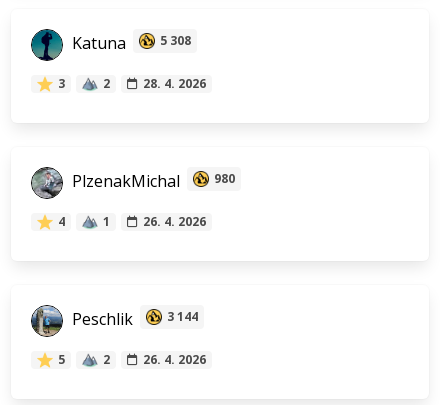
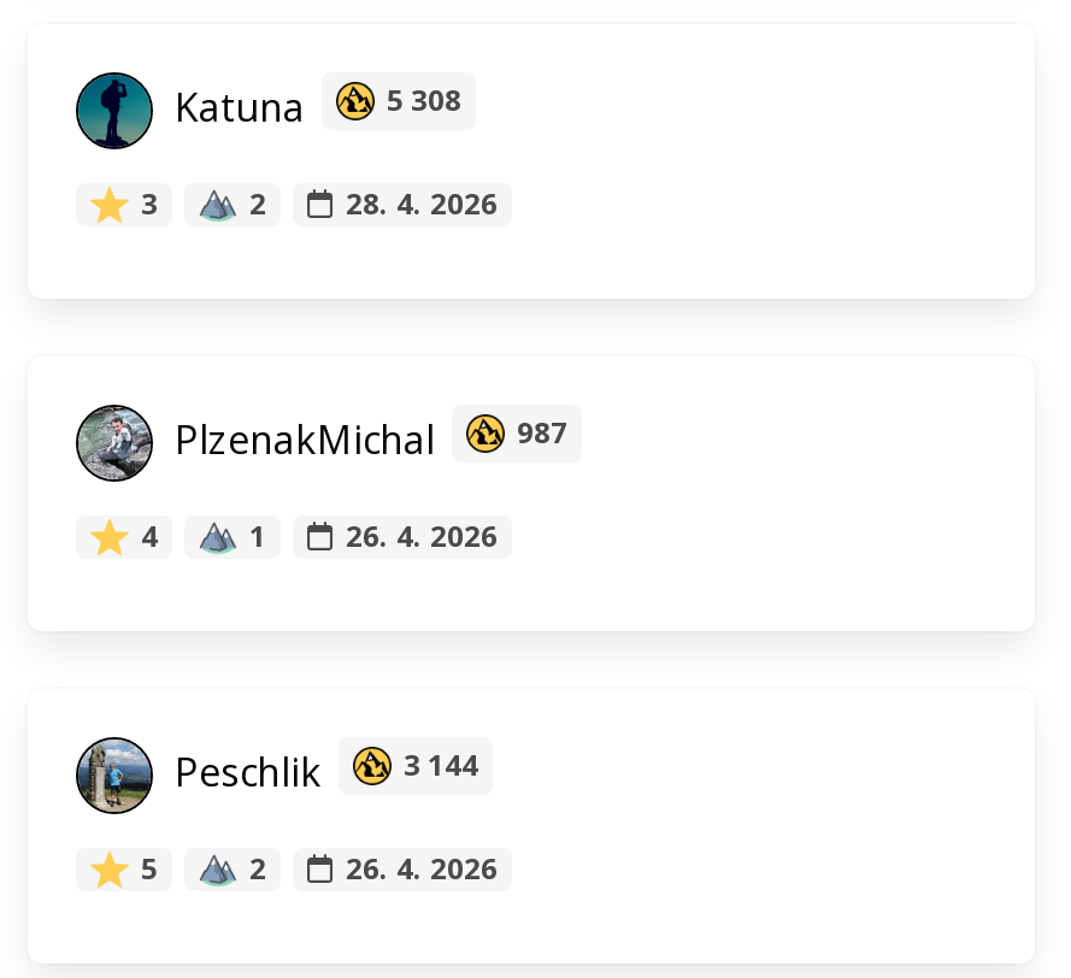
- PlzenakMichal 980
+ PlzenakMichal 987
